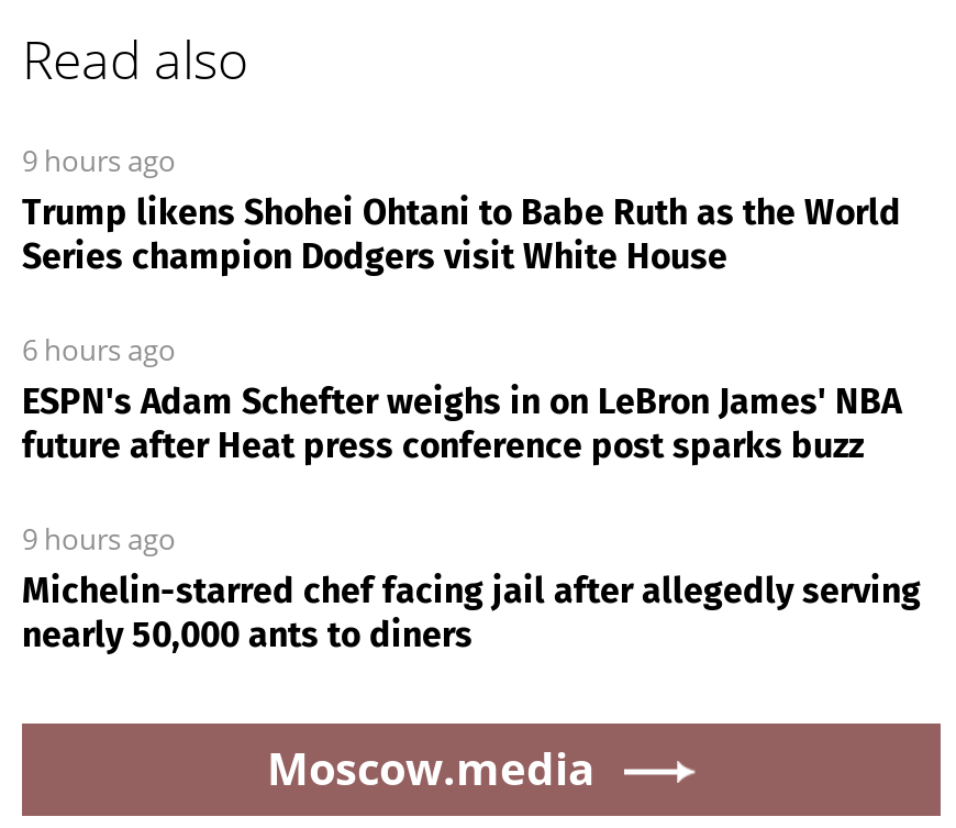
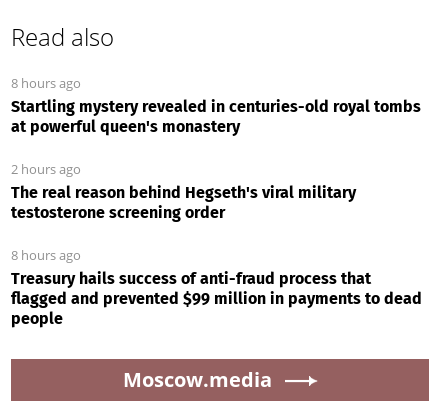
- 9 hours ago
- Trump likens Shohei Ohtani to Babe Ruth as the World
- Series champion Dodgers visit White House
+ 8 hours ago
+ Startling mystery revealed in centuries-old royal tombs
+ at powerful queen's monastery

- 6 hours ago
- ESPN's Adam Schefter weighs in on LeBron James' NBA
- future after Heat press conference post sparks buzz
+ 2 hours ago
+ The real reason behind Hegseth's viral military
+ testosterone screening order

- 9 hours ago
- Michelin-starred chef facing jail after allegedly serving
- nearly 50,000 ants to diners
+ 8 hours ago
+ Treasury hails success of anti-fraud process that
+ flagged and prevented $99 million in payments to dead
+ people
